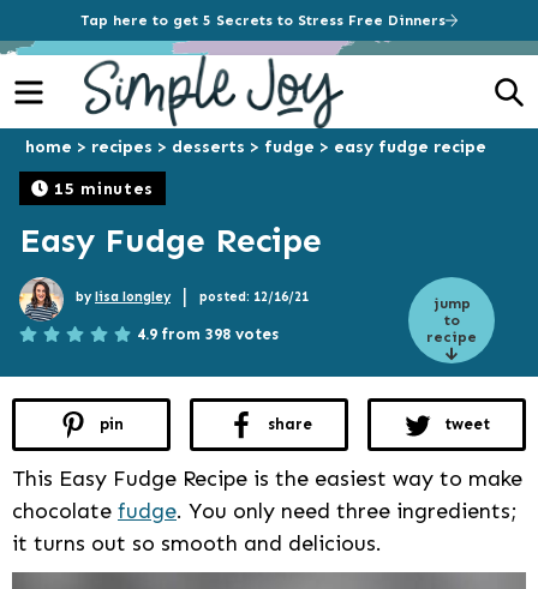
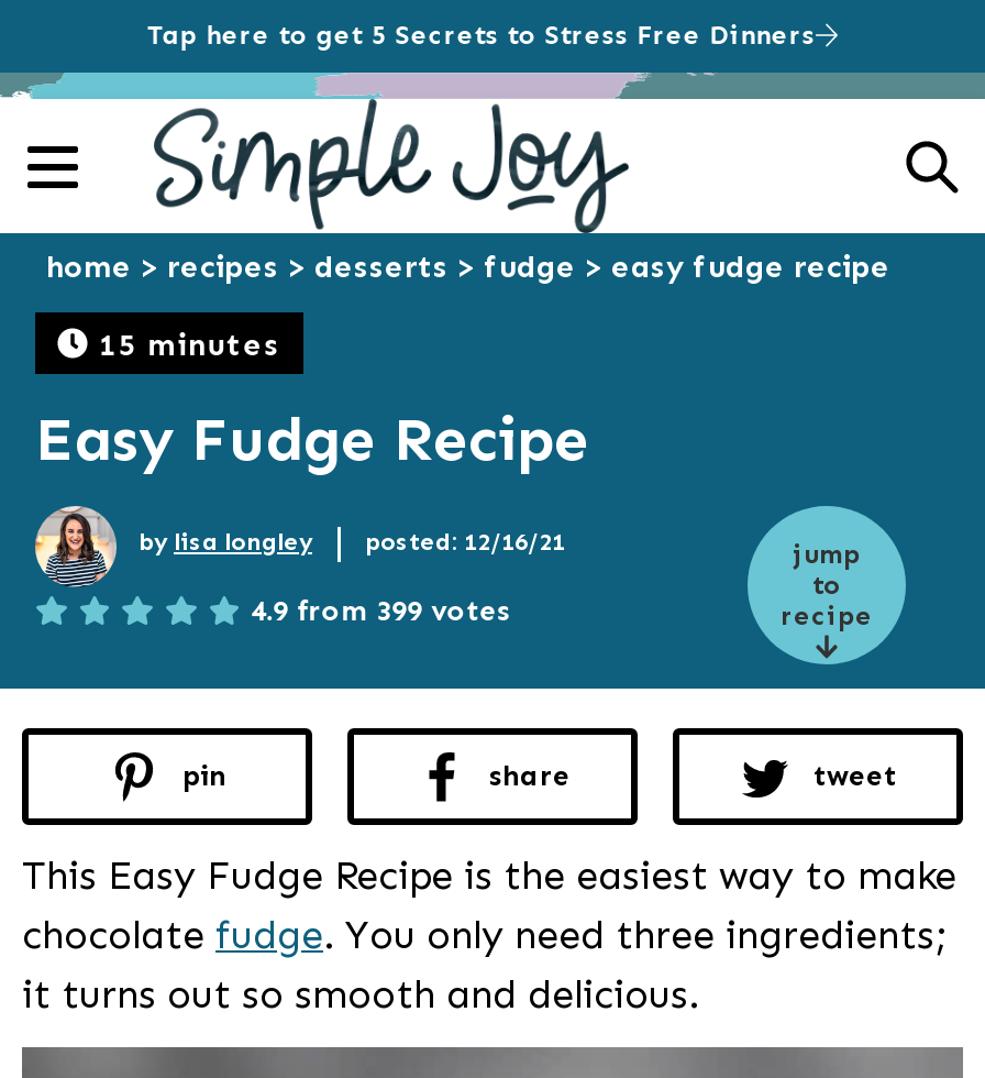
- 4.9 from 398 votes
+ 4.9 from 399 votes
